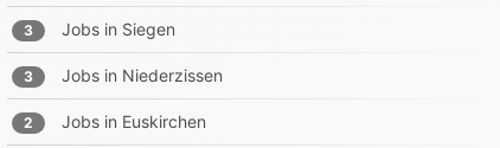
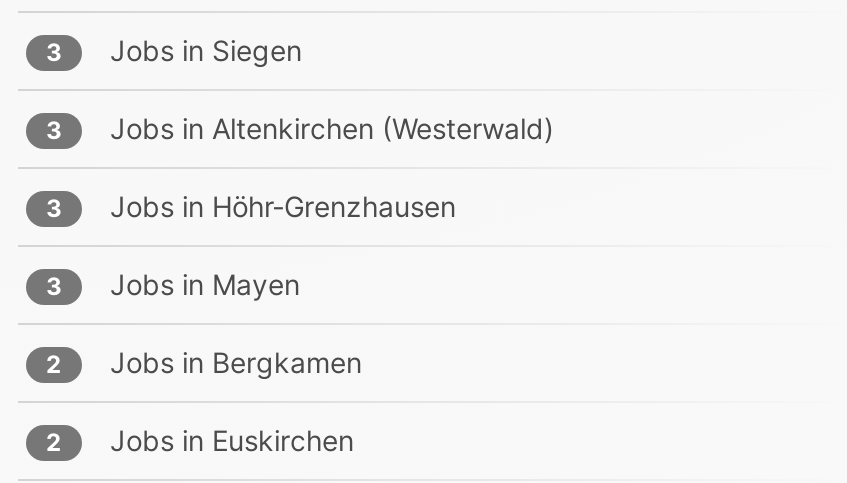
- Jobs in Niederzissen
+ Jobs in Altenkirchen (Westerwald)
+ 3
+ Jobs in Höhr-Grenzhausen
+ 3
+ Jobs in Mayen
+ 2
+ Jobs in Bergkamen
